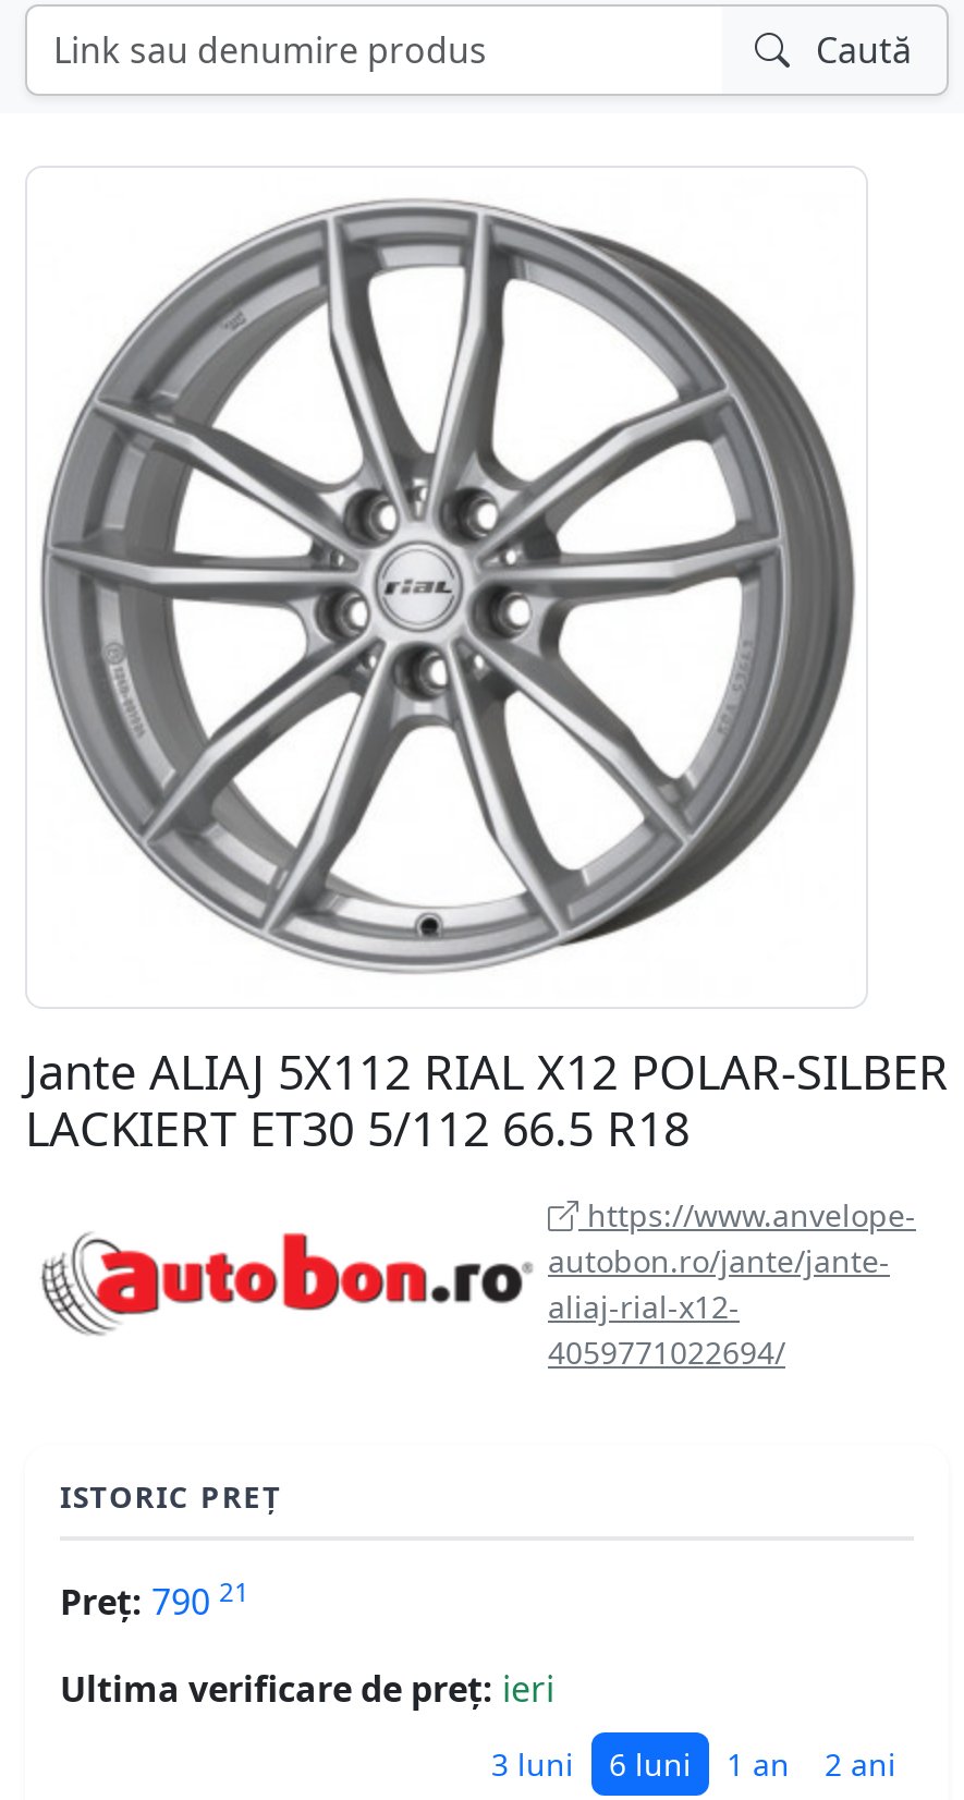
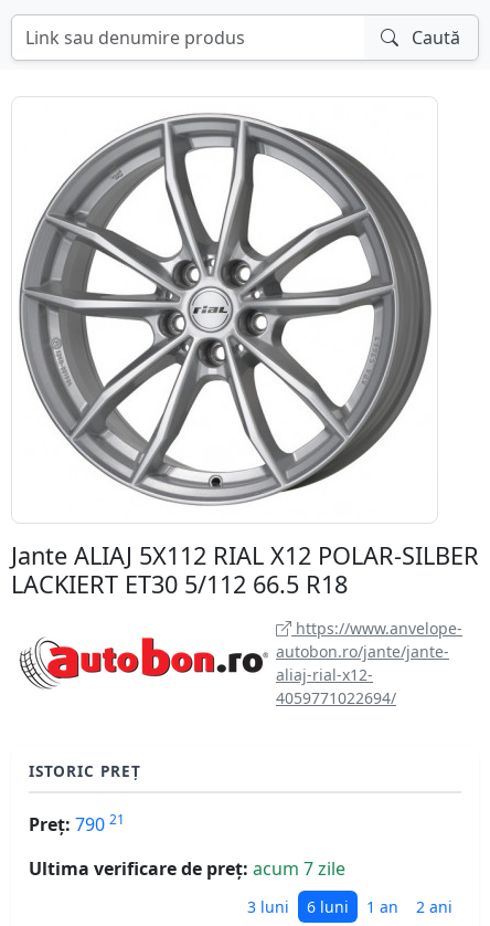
- Ultima verificare de preț: ieri
+ Ultima verificare de preț: acum 7 zile
